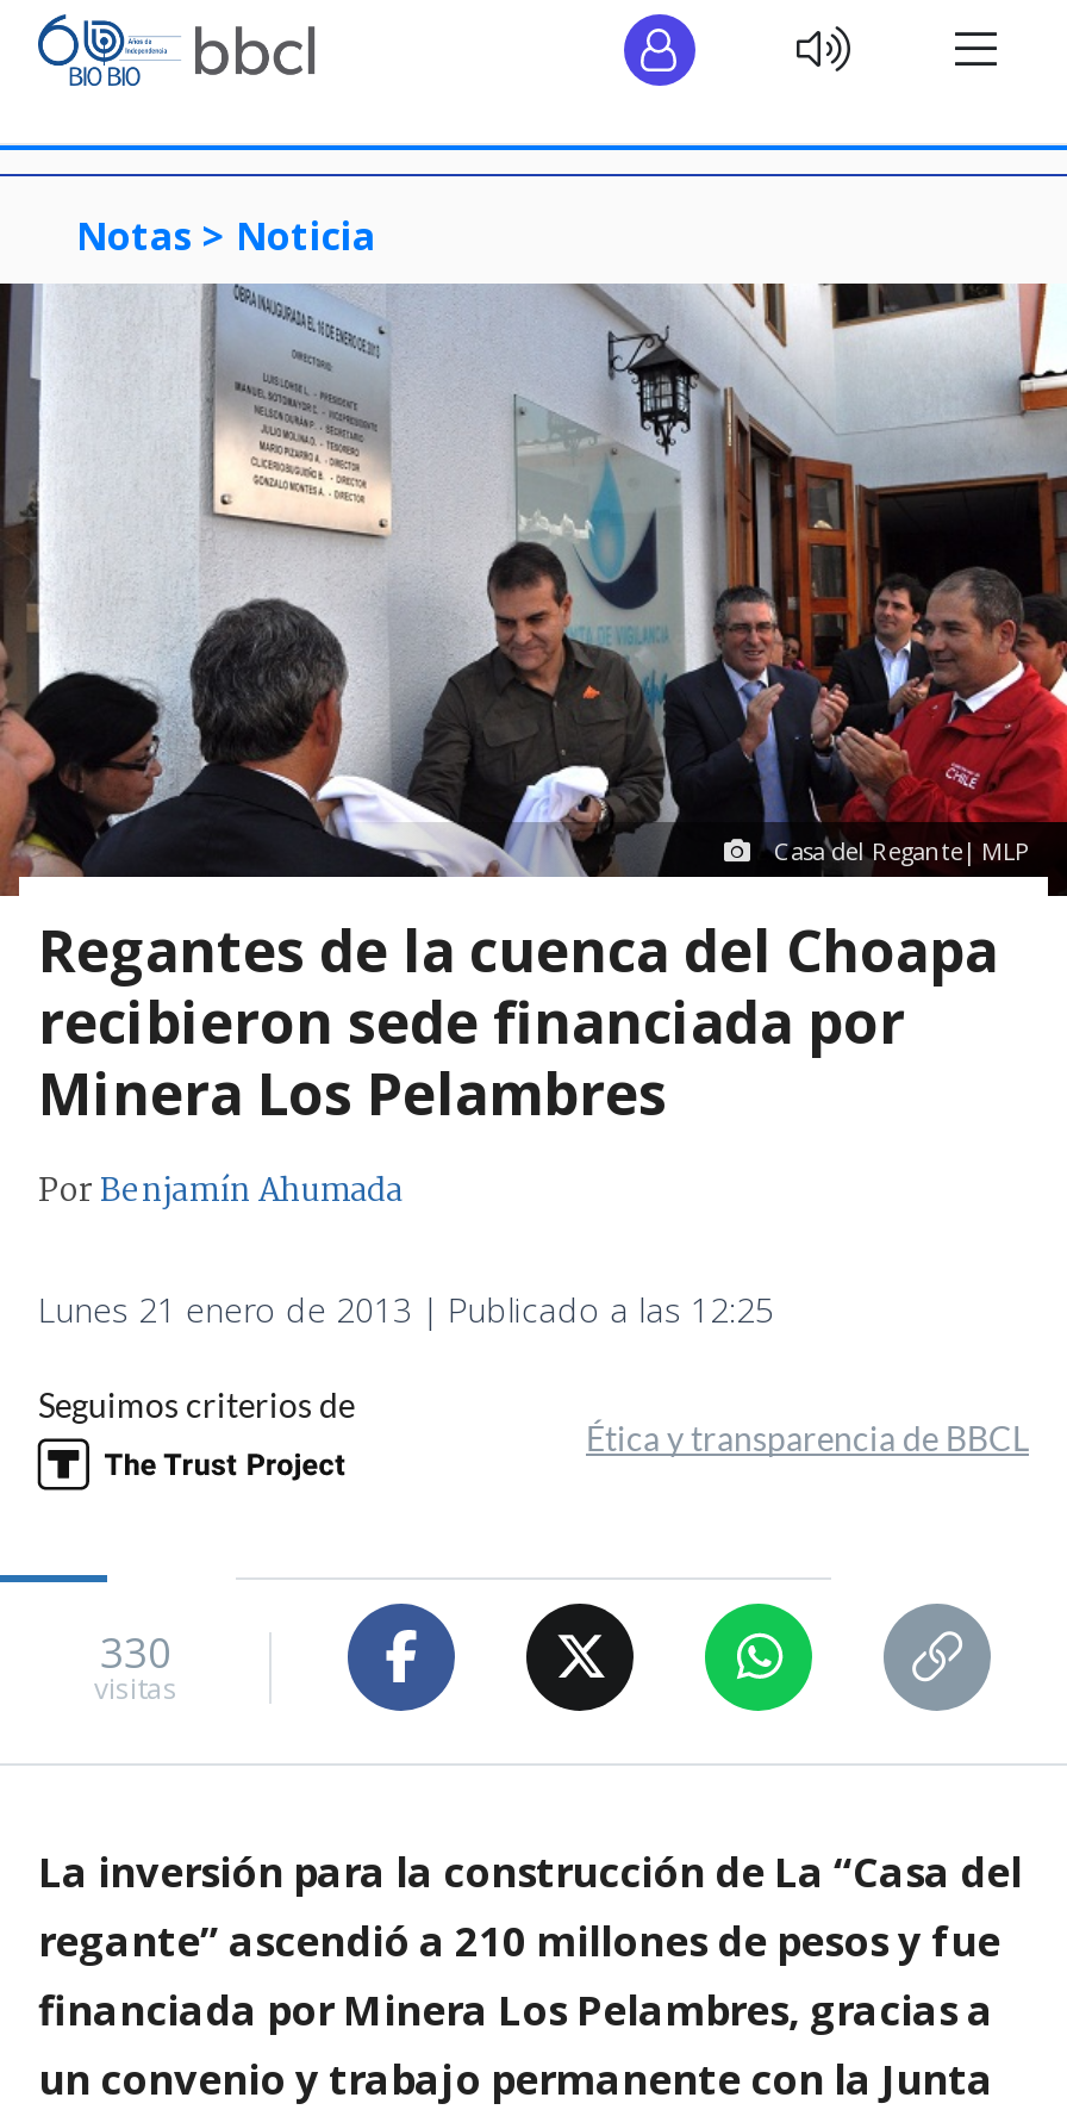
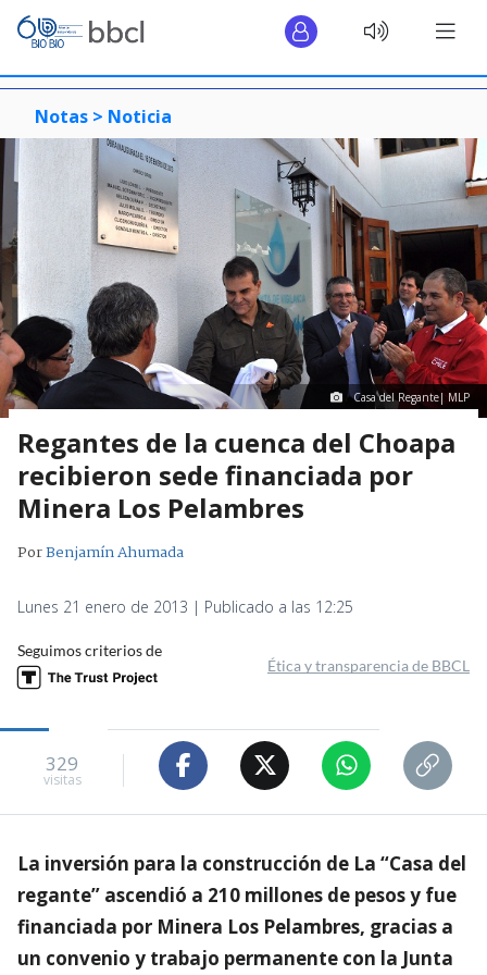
- 330
+ 329
